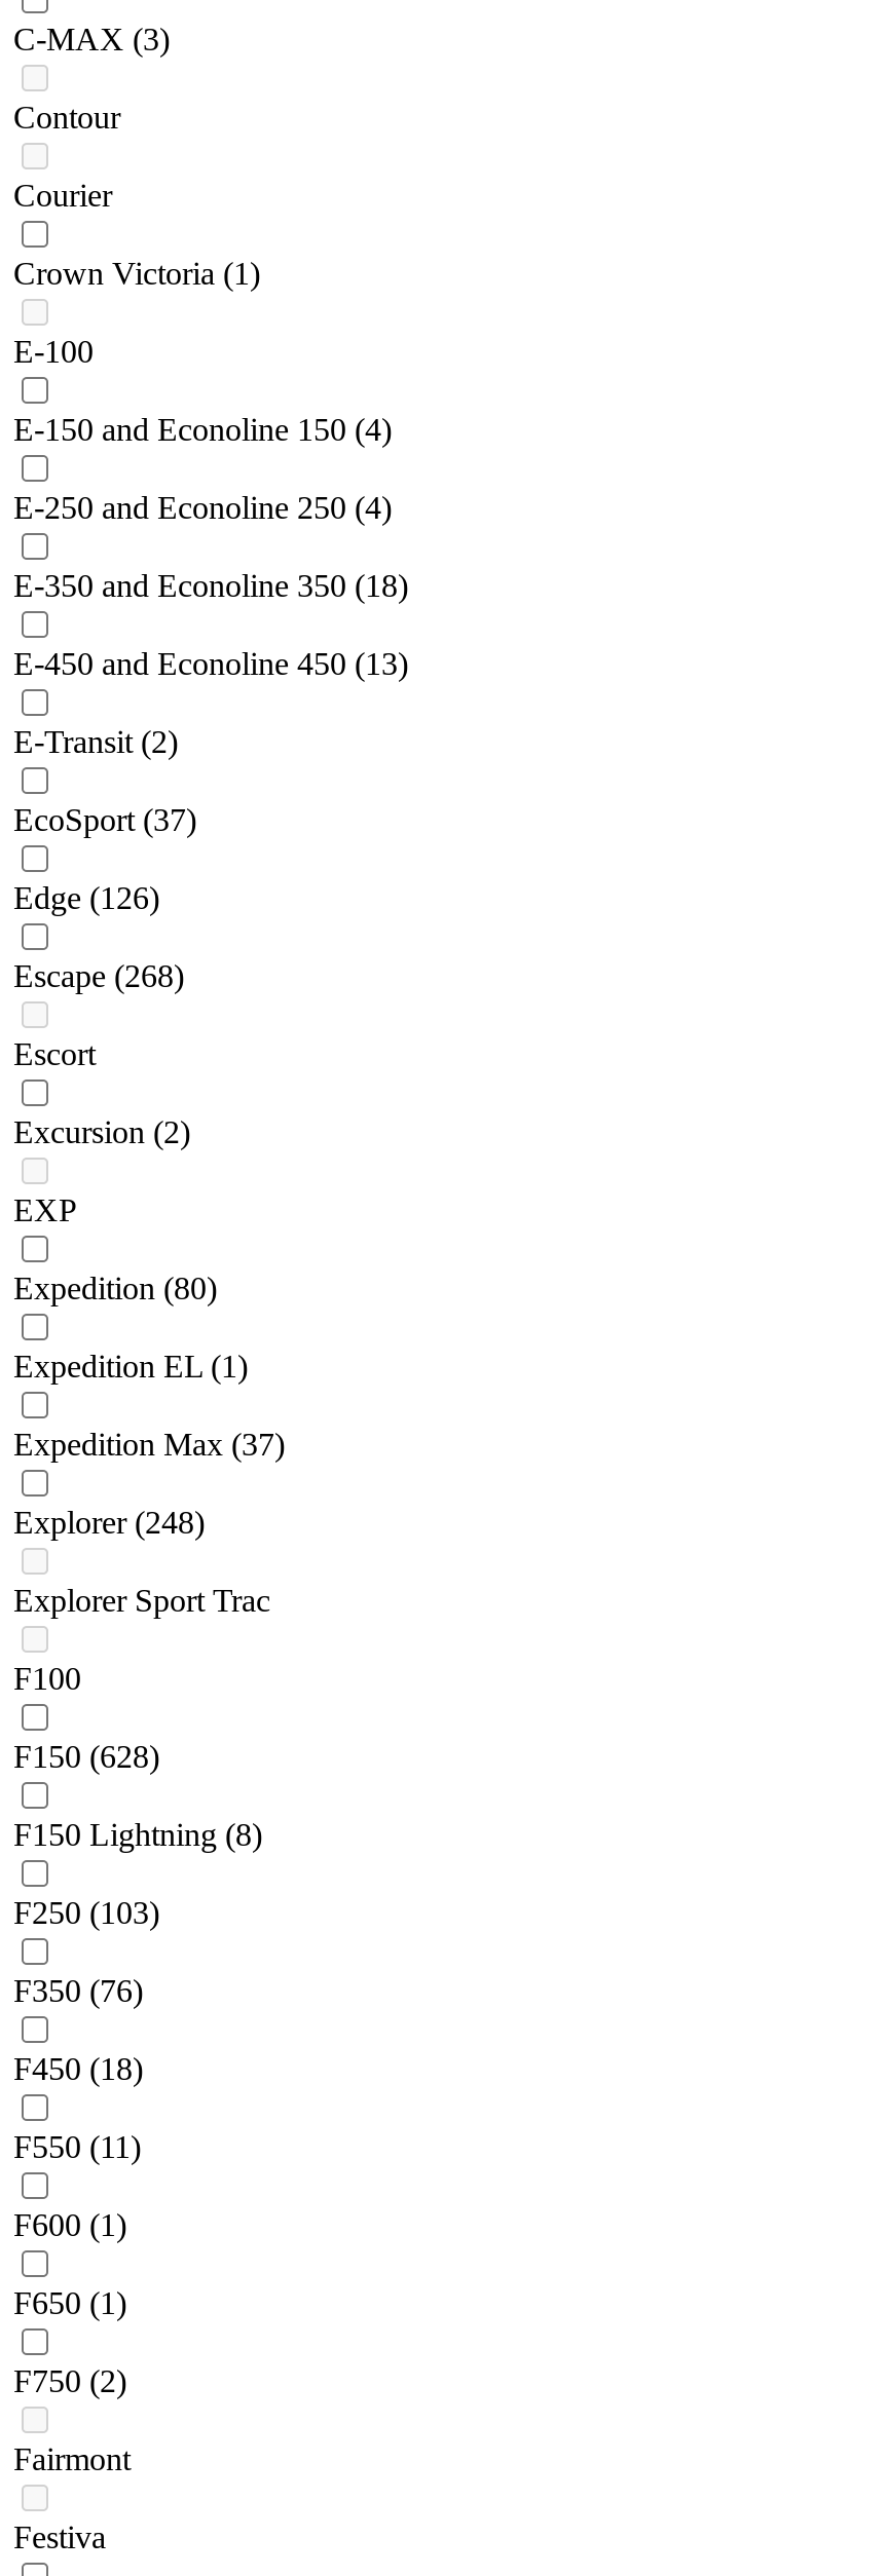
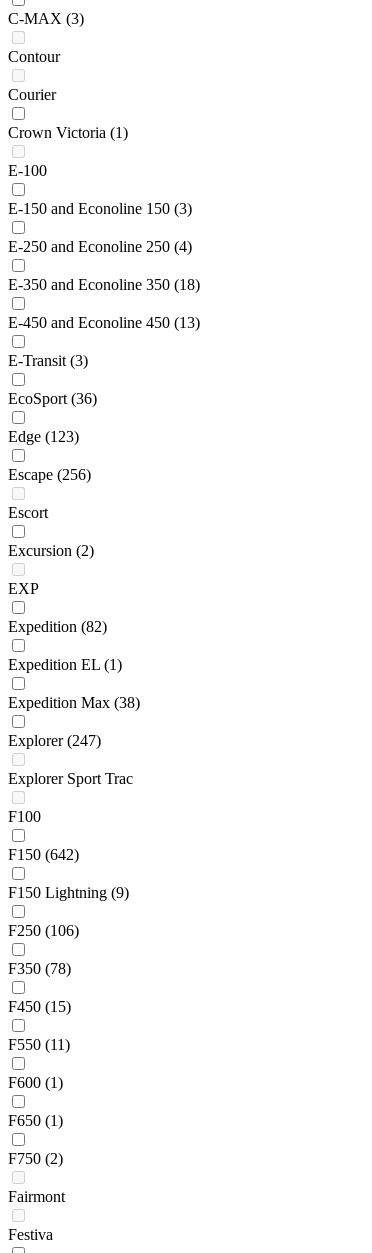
- E-150 and Econoline 150 (4)
+ E-150 and Econoline 150 (3)

- E-Transit (2)
+ E-Transit (3)

- EcoSport (37)
+ EcoSport (36)

- Edge (126)
+ Edge (123)

- Escape (268)
+ Escape (256)

- Expedition (80)
+ Expedition (82)

- Expedition Max (37)
+ Expedition Max (38)

- Explorer (248)
+ Explorer (247)

- F150 (628)
+ F150 (642)

- F150 Lightning (8)
+ F150 Lightning (9)

- F250 (103)
+ F250 (106)

- F350 (76)
+ F350 (78)

- F450 (18)
+ F450 (15)
